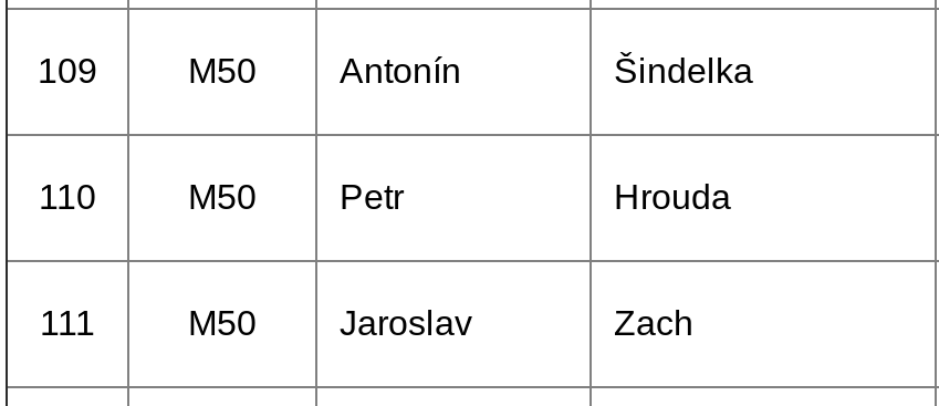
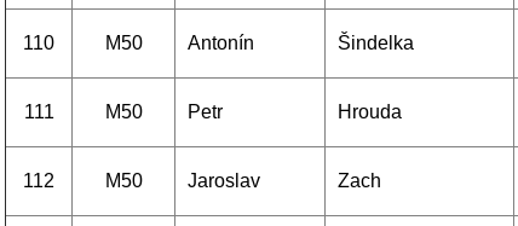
- 109
+ 110

- 110
+ 111

- 111
+ 112
